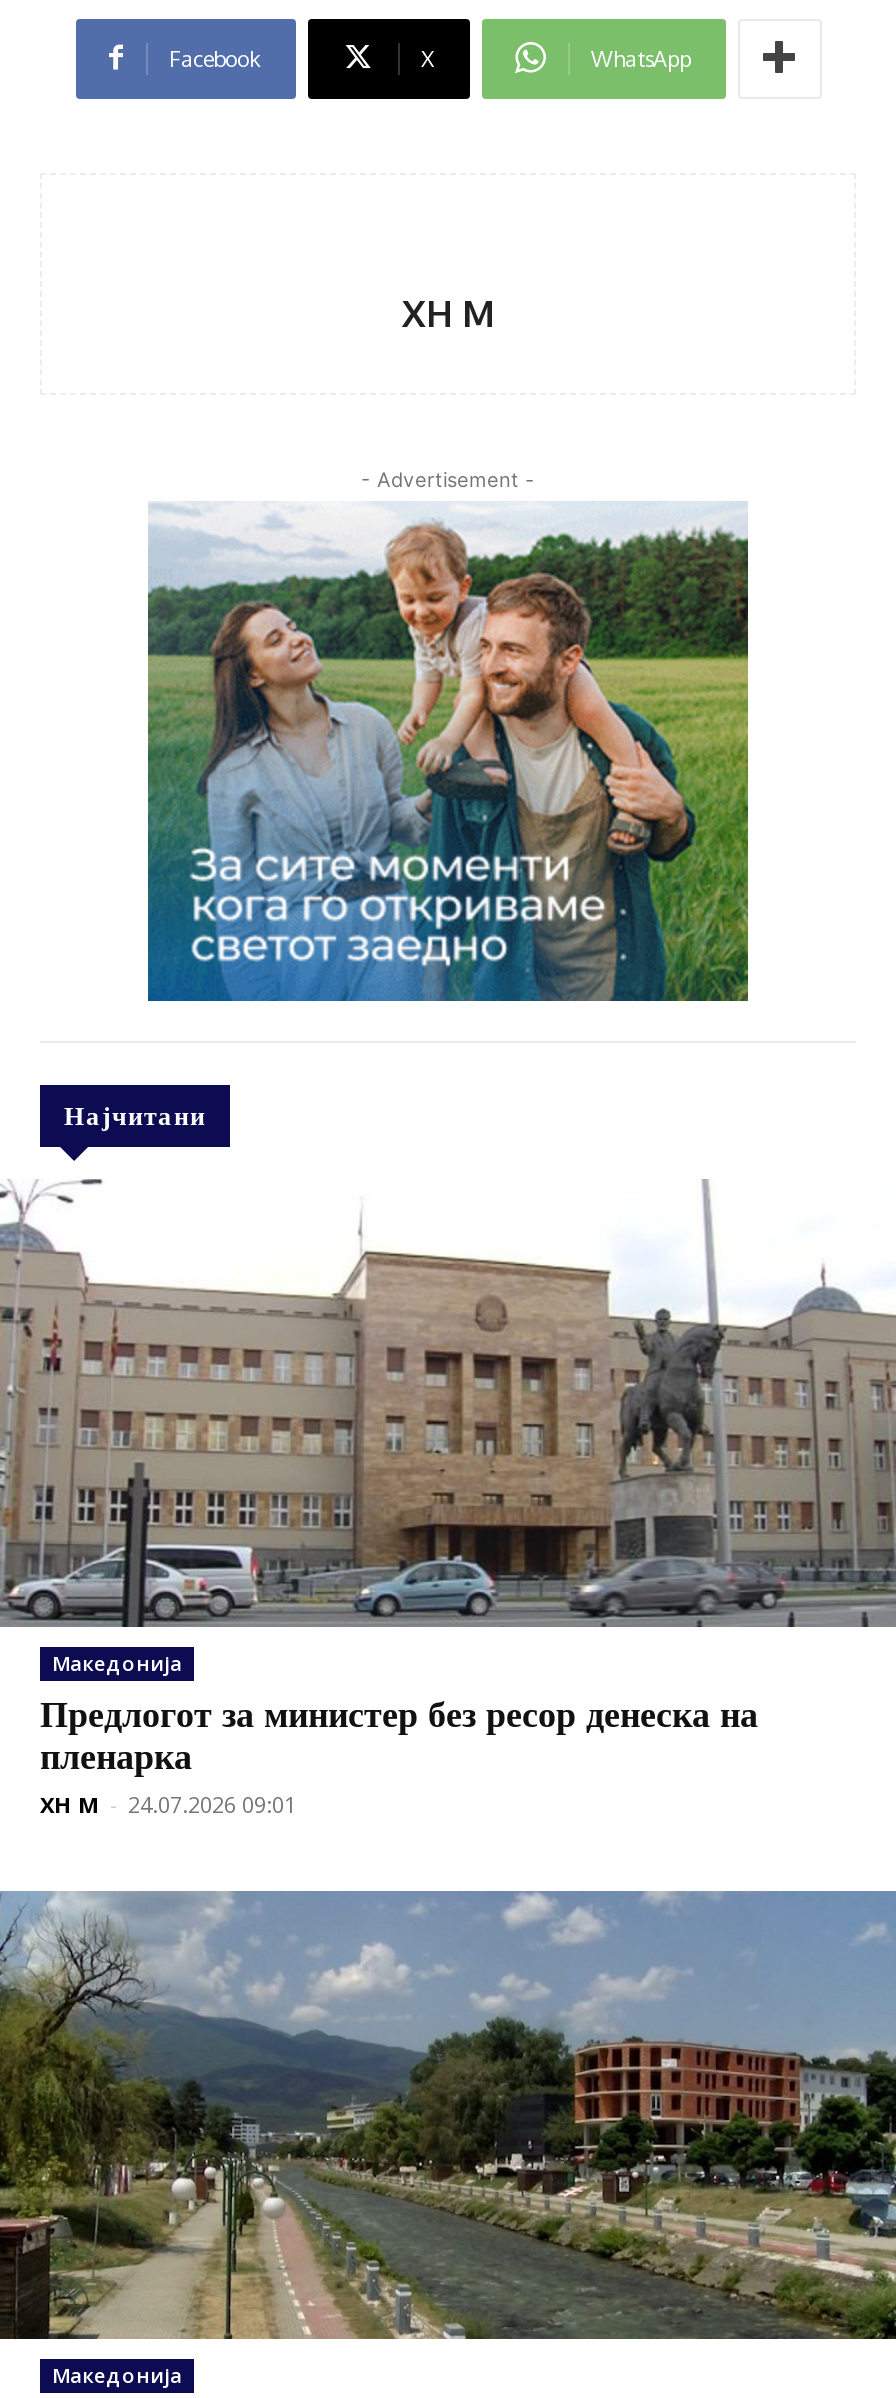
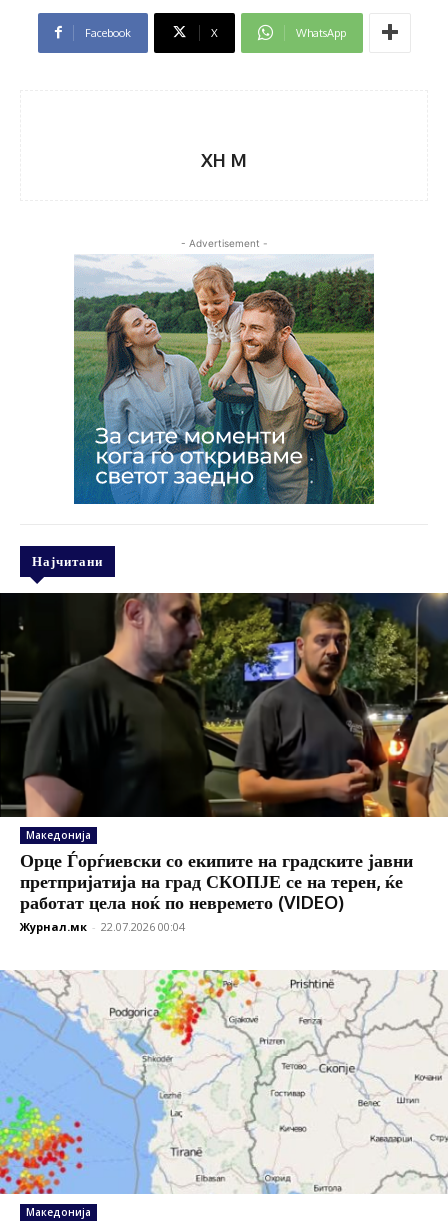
- [image]
- Предлогот за министер без ресор денеска на
- пленарка
- XH M - 24.07.2026 09:01
+ [image]
+ Орце Ѓорѓиевски со екипите на градските јавни
+ претпријатија на град СКОПЈЕ се на терен, ќе
+ работат цела ноќ по невремето (VIDEO)
+ Журнал.мк - 22.07.2026 00:04

- [image]
+ [image]
